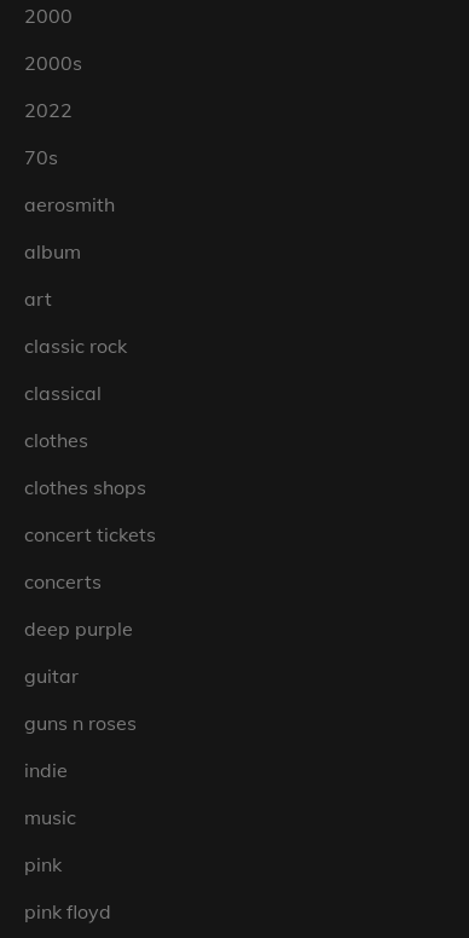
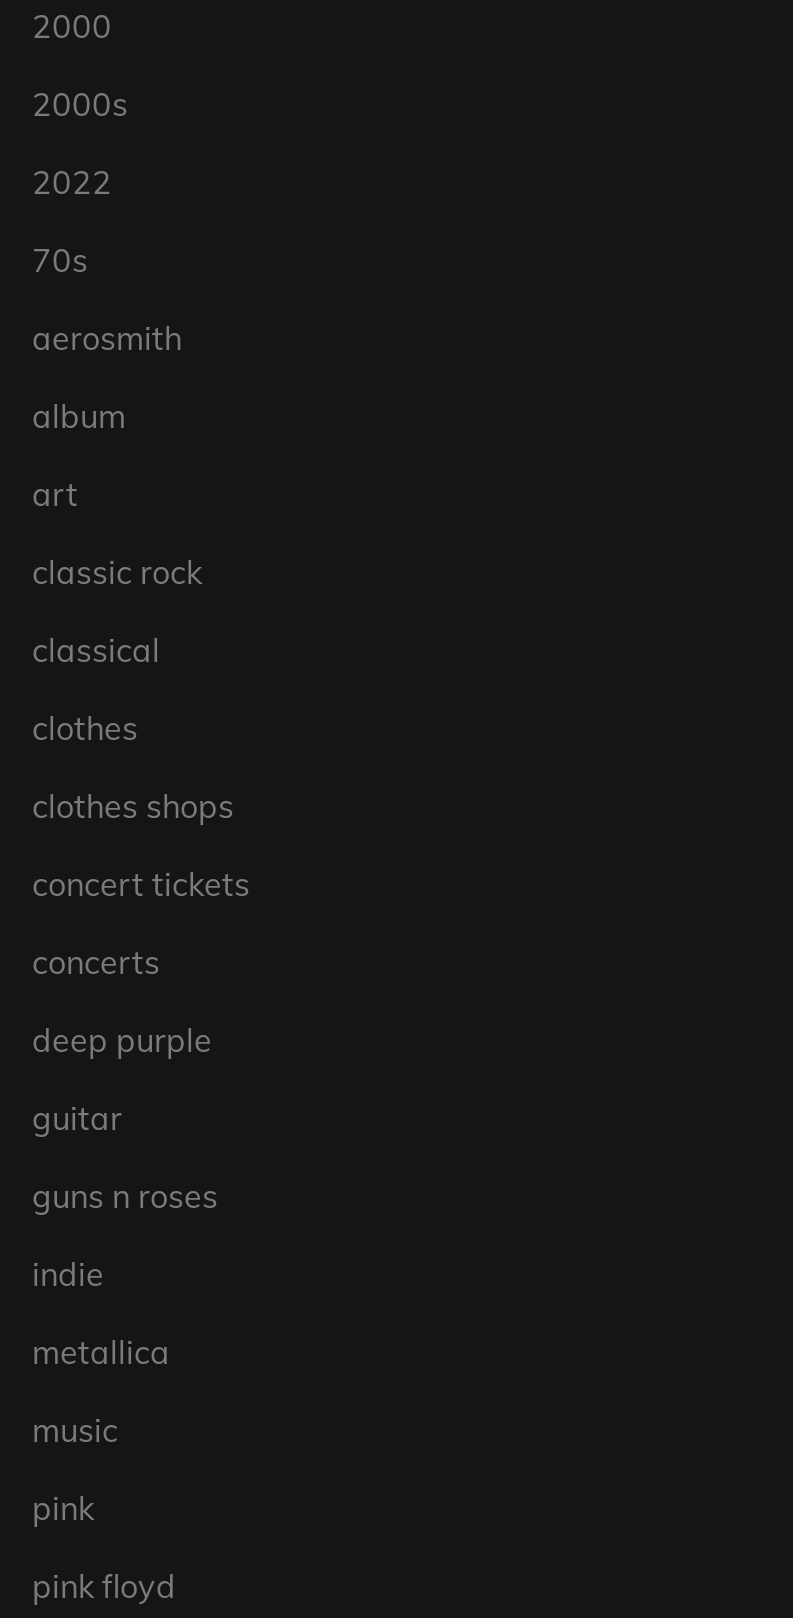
+ metallica
